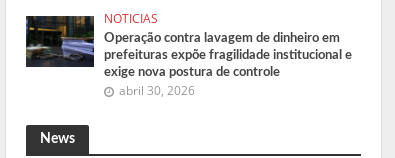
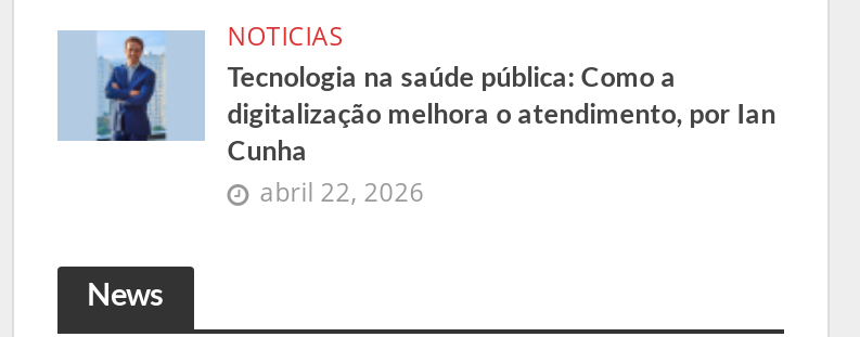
- [image]
- Operação contra lavagem de dinheiro em
- prefeituras expõe fragilidade institucional e
- exige nova postura de controle
- abril 30, 2026
+ [image]
+ Tecnologia na saúde pública: Como a
+ digitalização melhora o atendimento, por Ian
+ Cunha
+ abril 22, 2026
